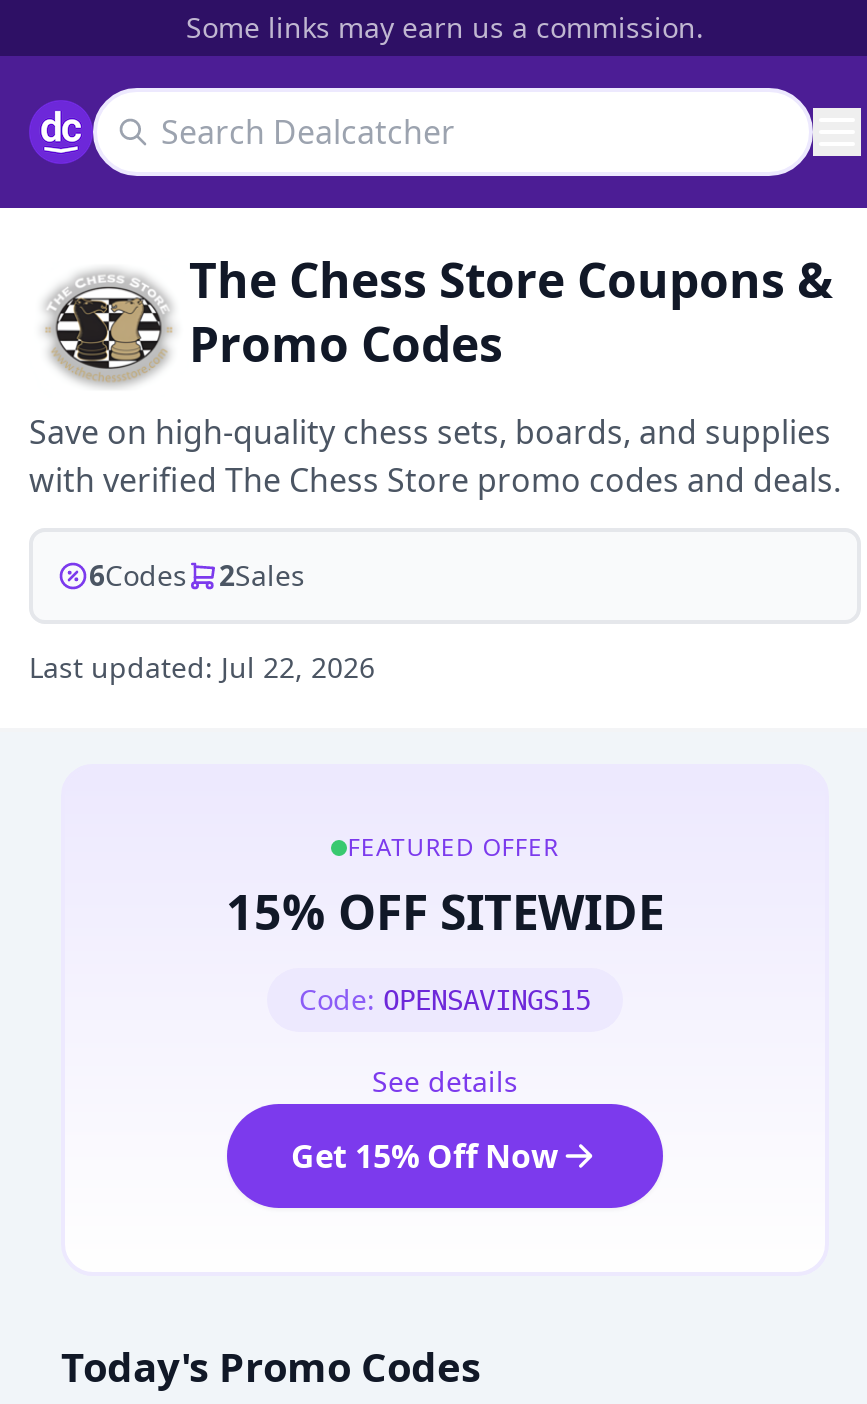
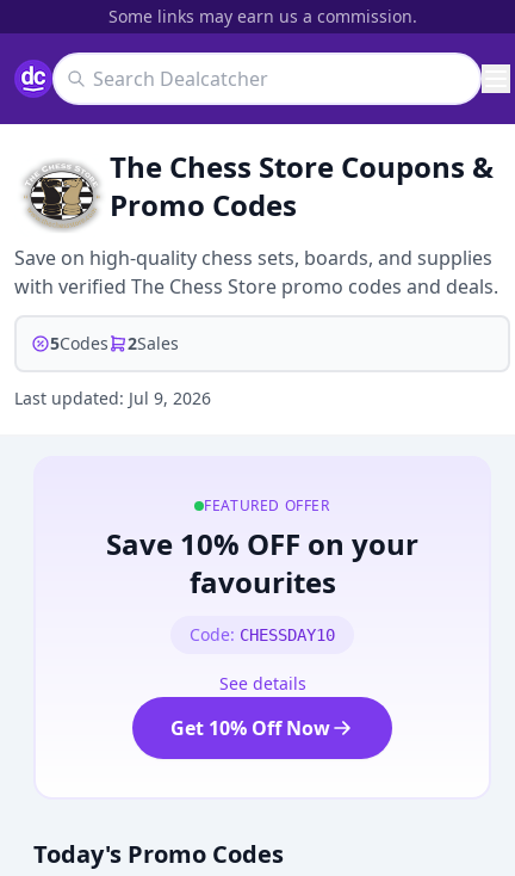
- 6Codes 2Sales
+ 5Codes 2Sales

- Last updated: Jul 22, 2026
+ Last updated: Jul 9, 2026

- 15% OFF SITEWIDE
+ Save 10% OFF on your
+ favourites

- Code: OPENSAVINGS15
+ Code: CHESSDAY10

- Get 15% Off Now
+ Get 10% Off Now
